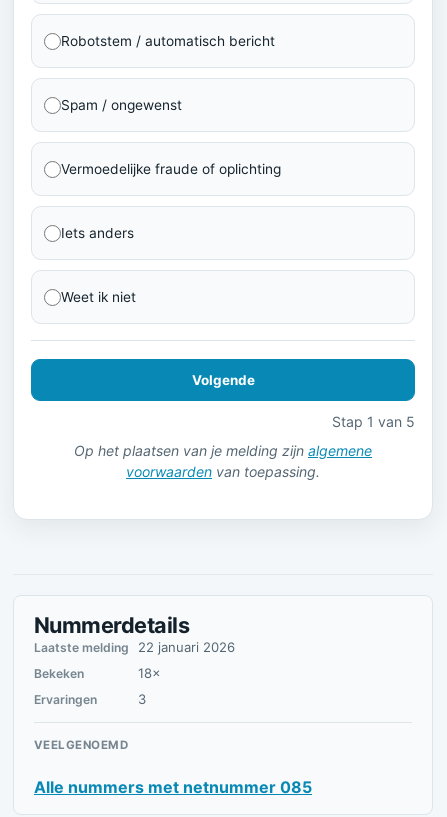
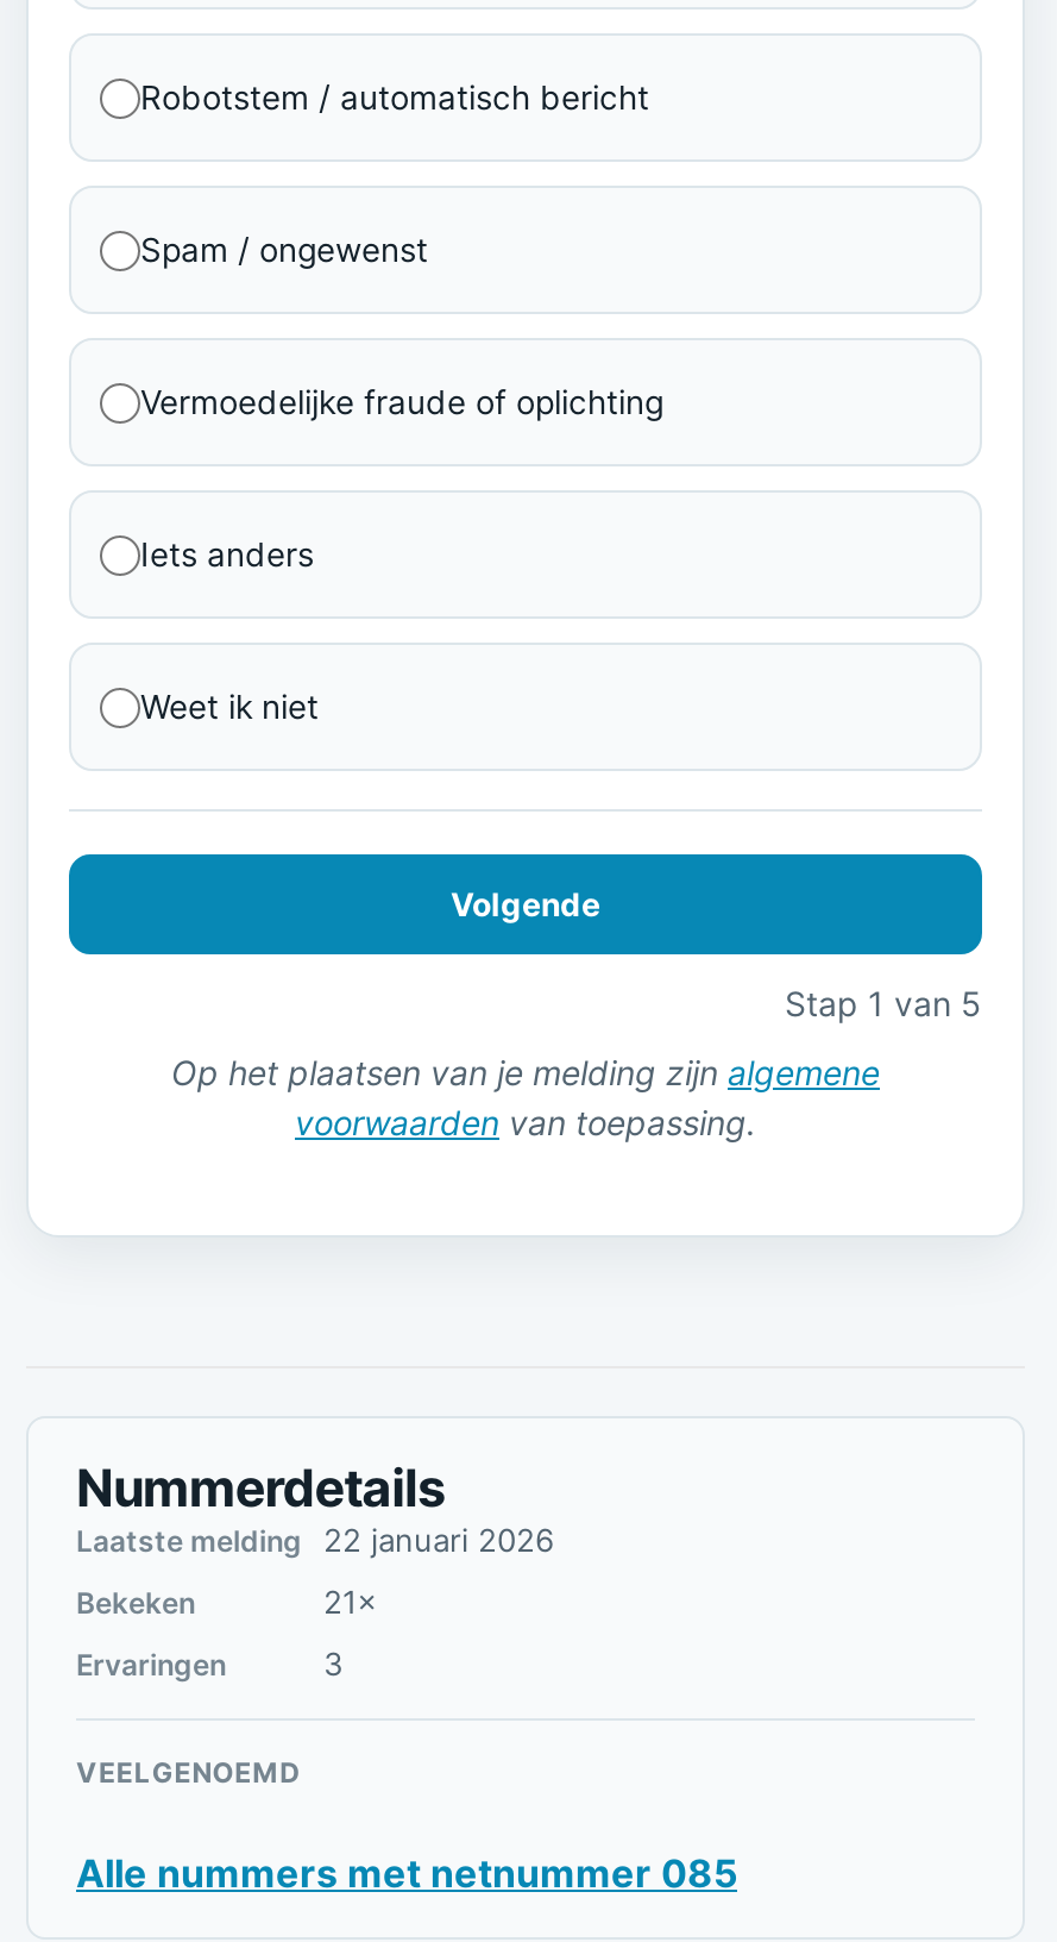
- 18×
+ 21×
